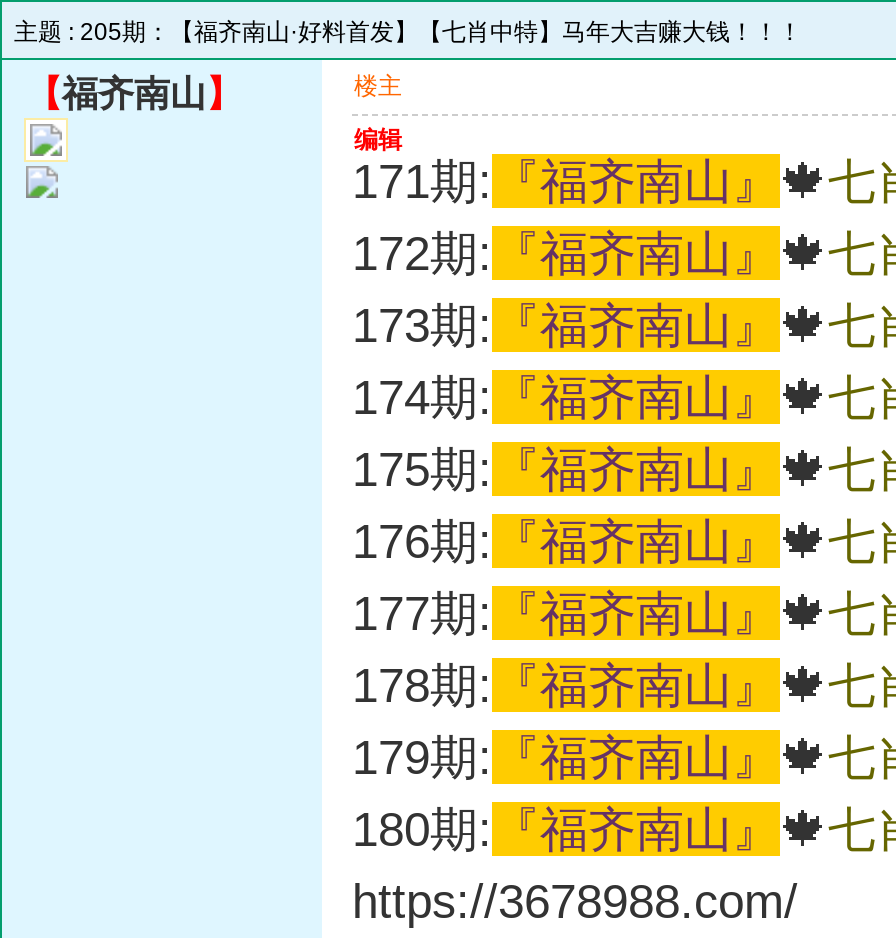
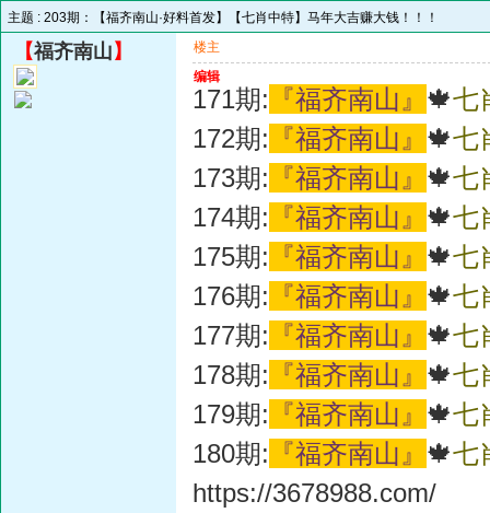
- 主题 : 205期：【福齐南山·好料首发】【七肖中特】马年大吉赚大钱！！！
+ 主题 : 203期：【福齐南山·好料首发】【七肖中特】马年大吉赚大钱！！！
